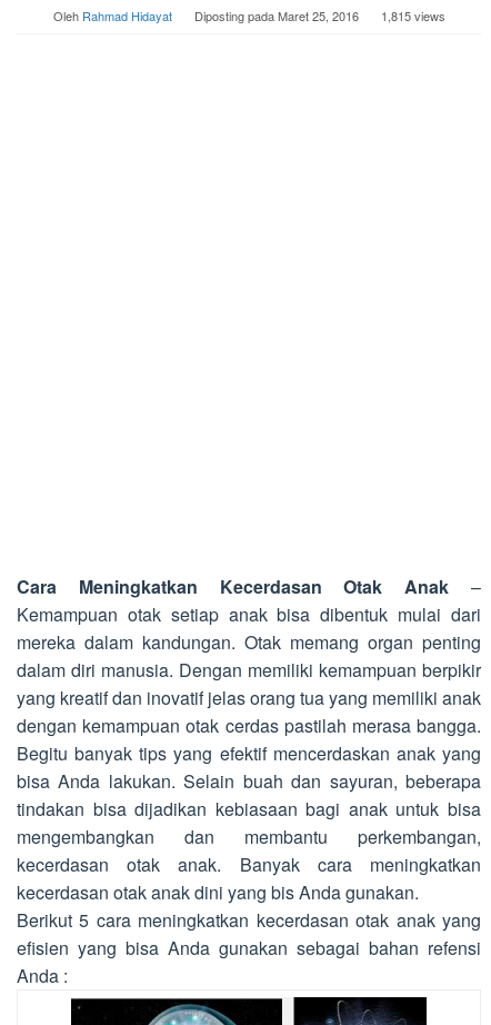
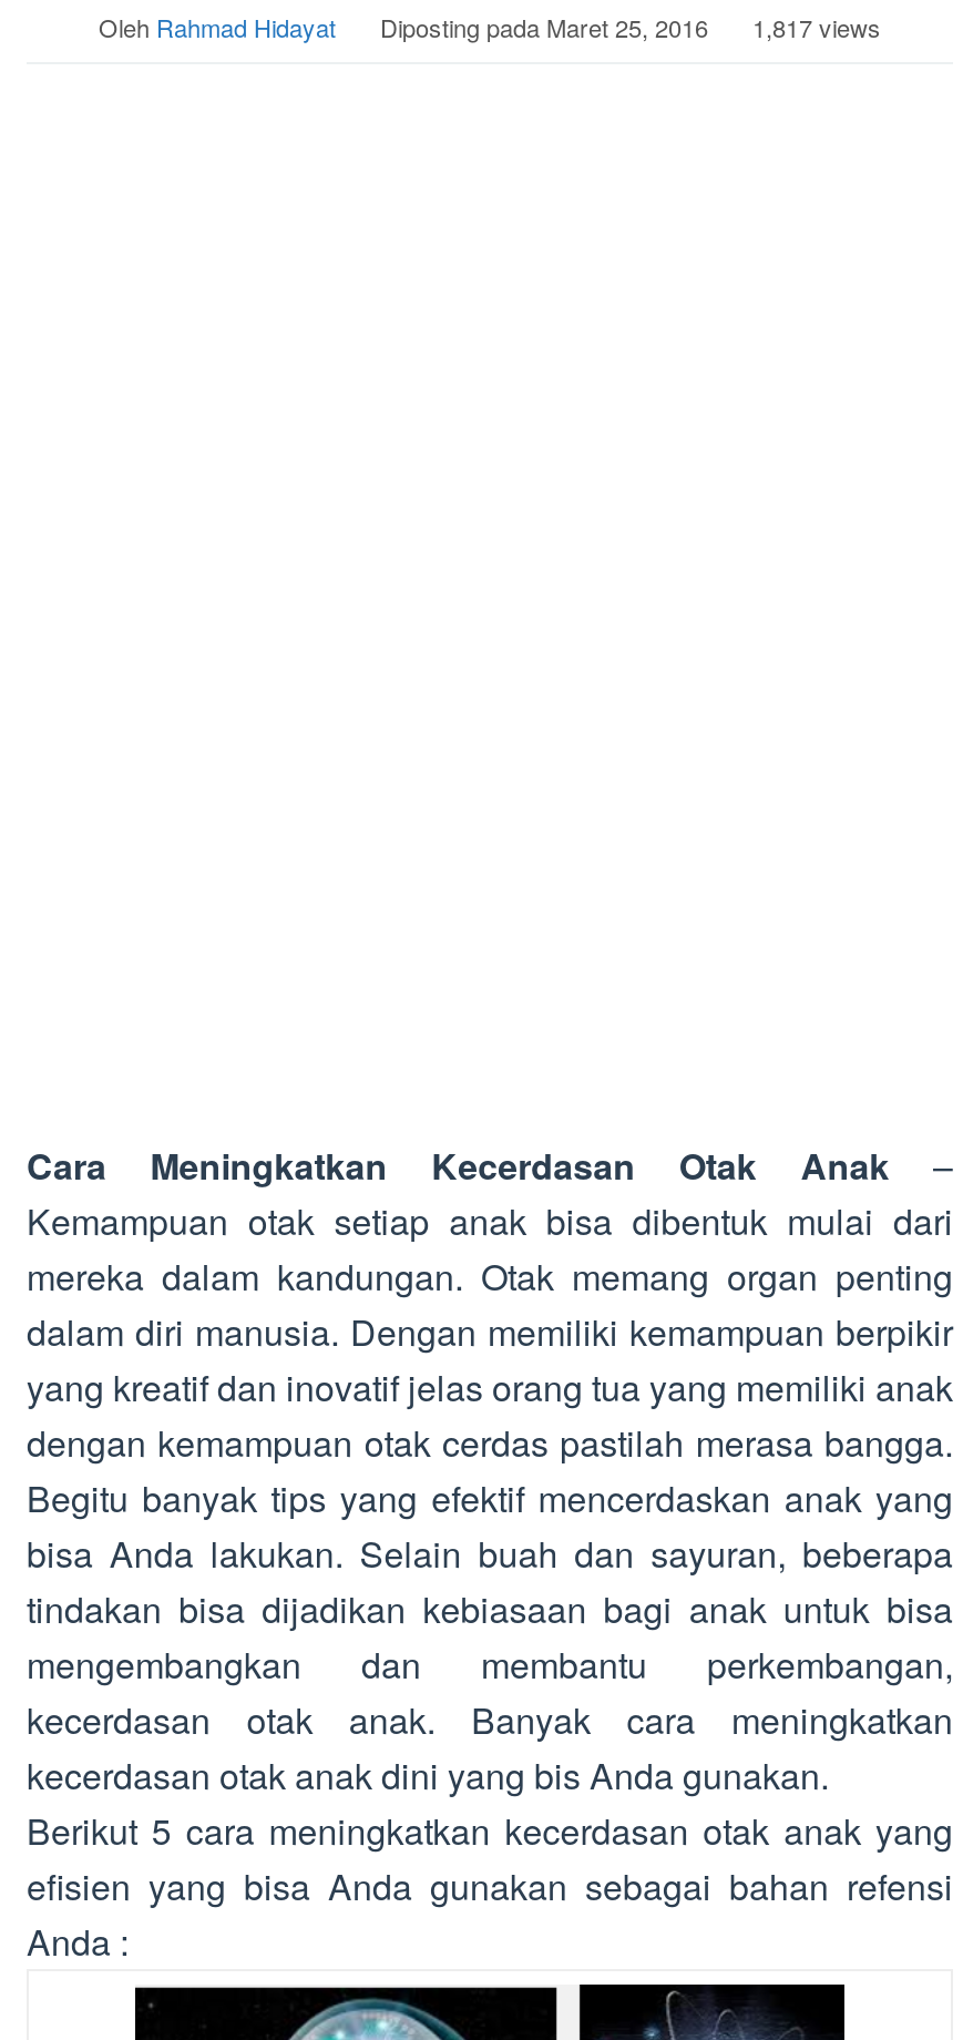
- Oleh Rahmad Hidayat Diposting pada Maret 25, 2016 1,815 views
+ Oleh Rahmad Hidayat Diposting pada Maret 25, 2016 1,817 views
